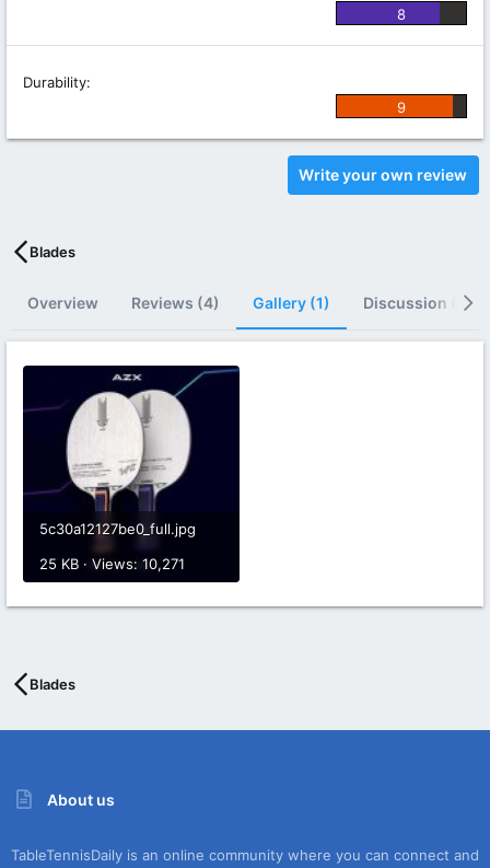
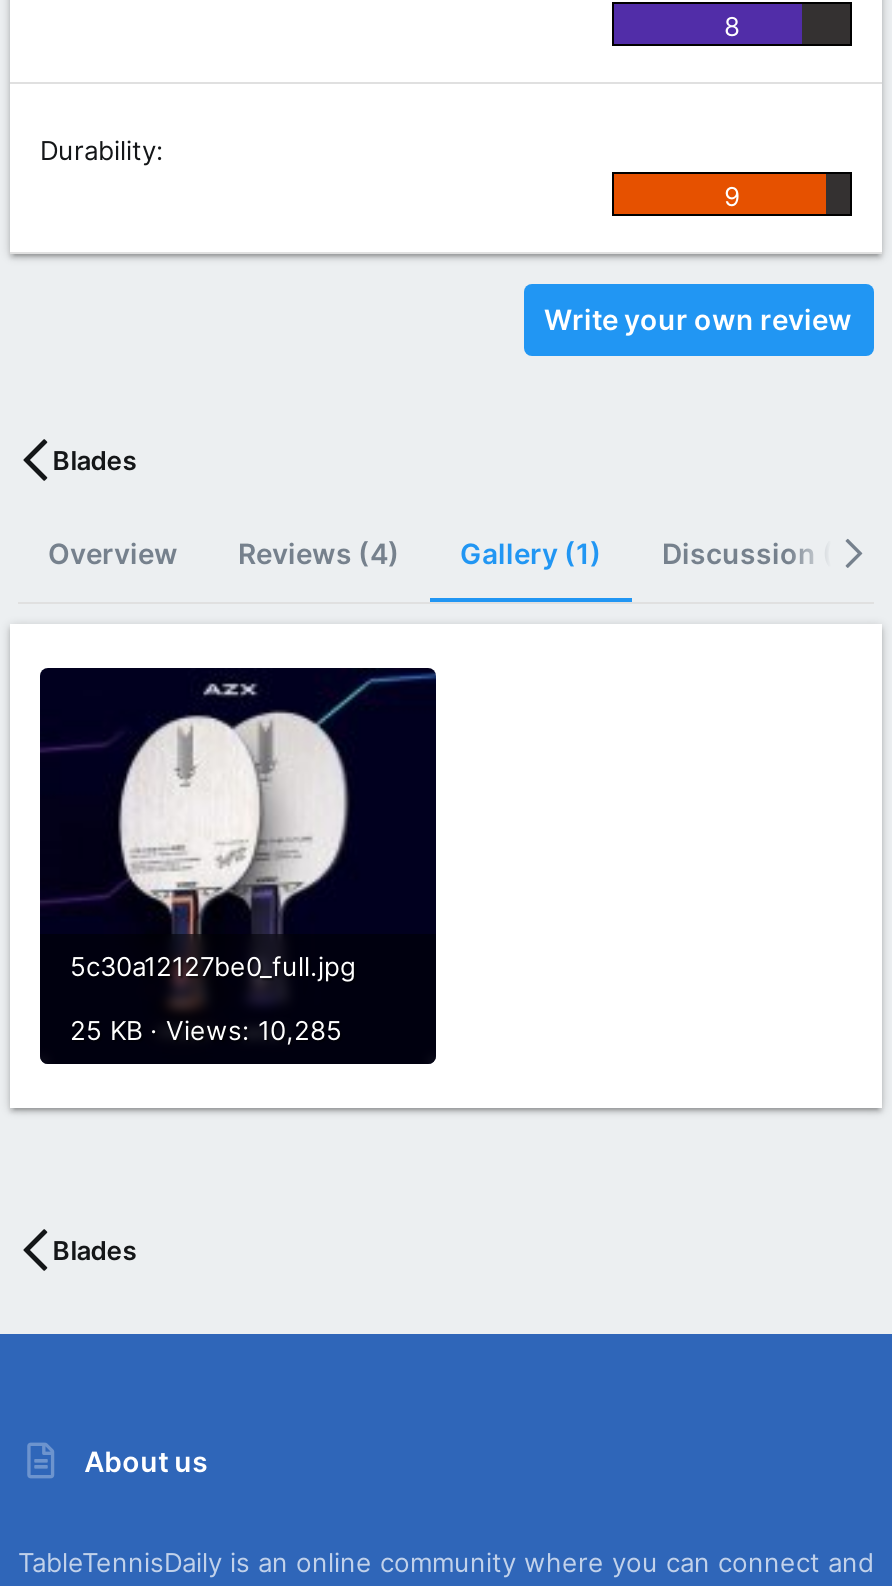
- 25 KB · Views: 10,271
+ 25 KB · Views: 10,285
